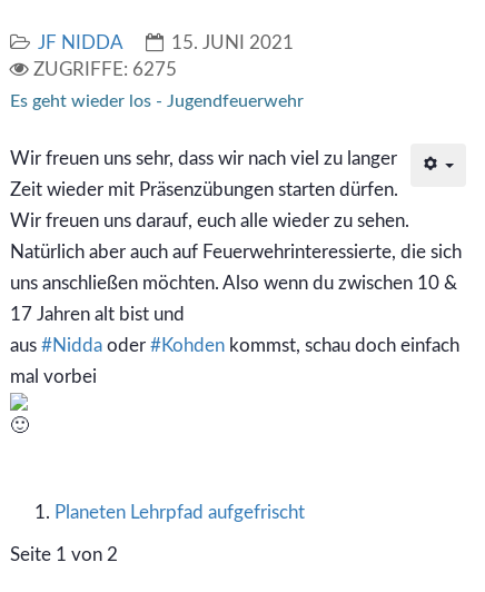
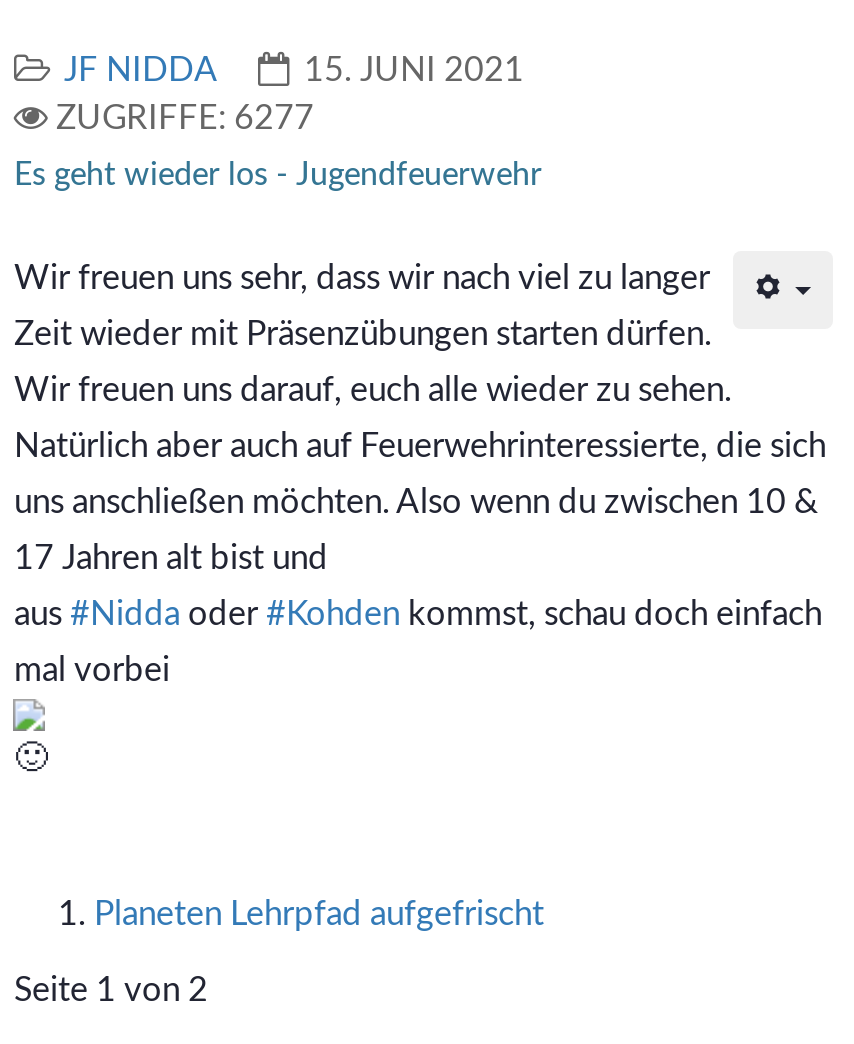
- ZUGRIFFE: 6275
+ ZUGRIFFE: 6277
